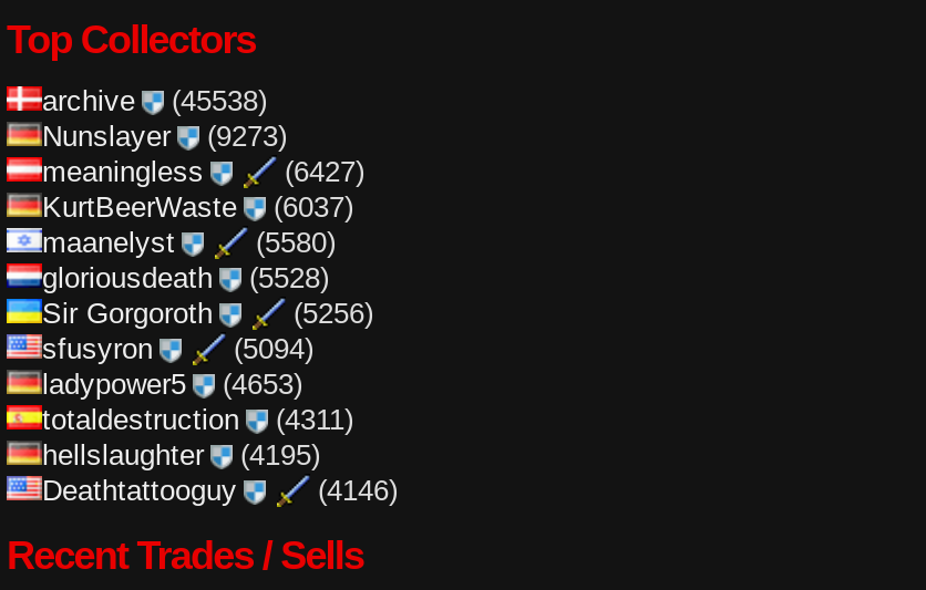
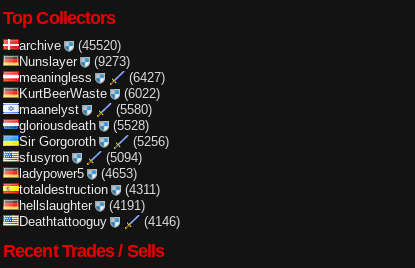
- archive (45538)
+ archive (45520)

- KurtBeerWaste (6037)
+ KurtBeerWaste (6022)

- hellslaughter (4195)
+ hellslaughter (4191)
